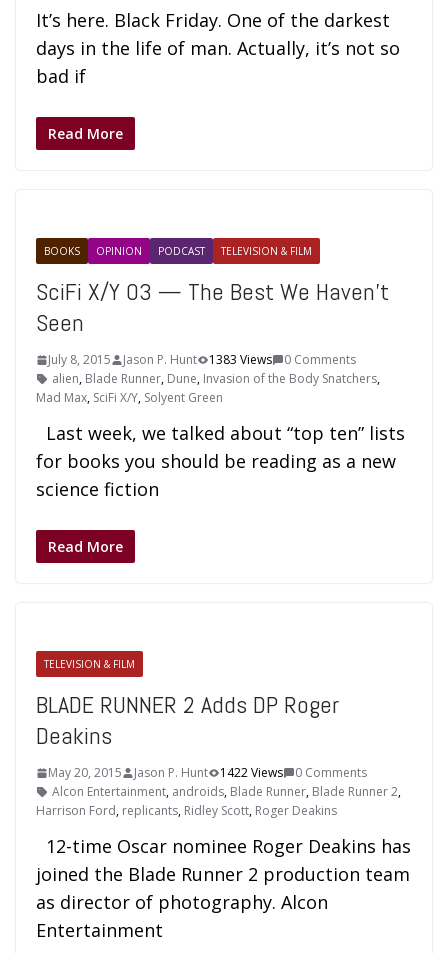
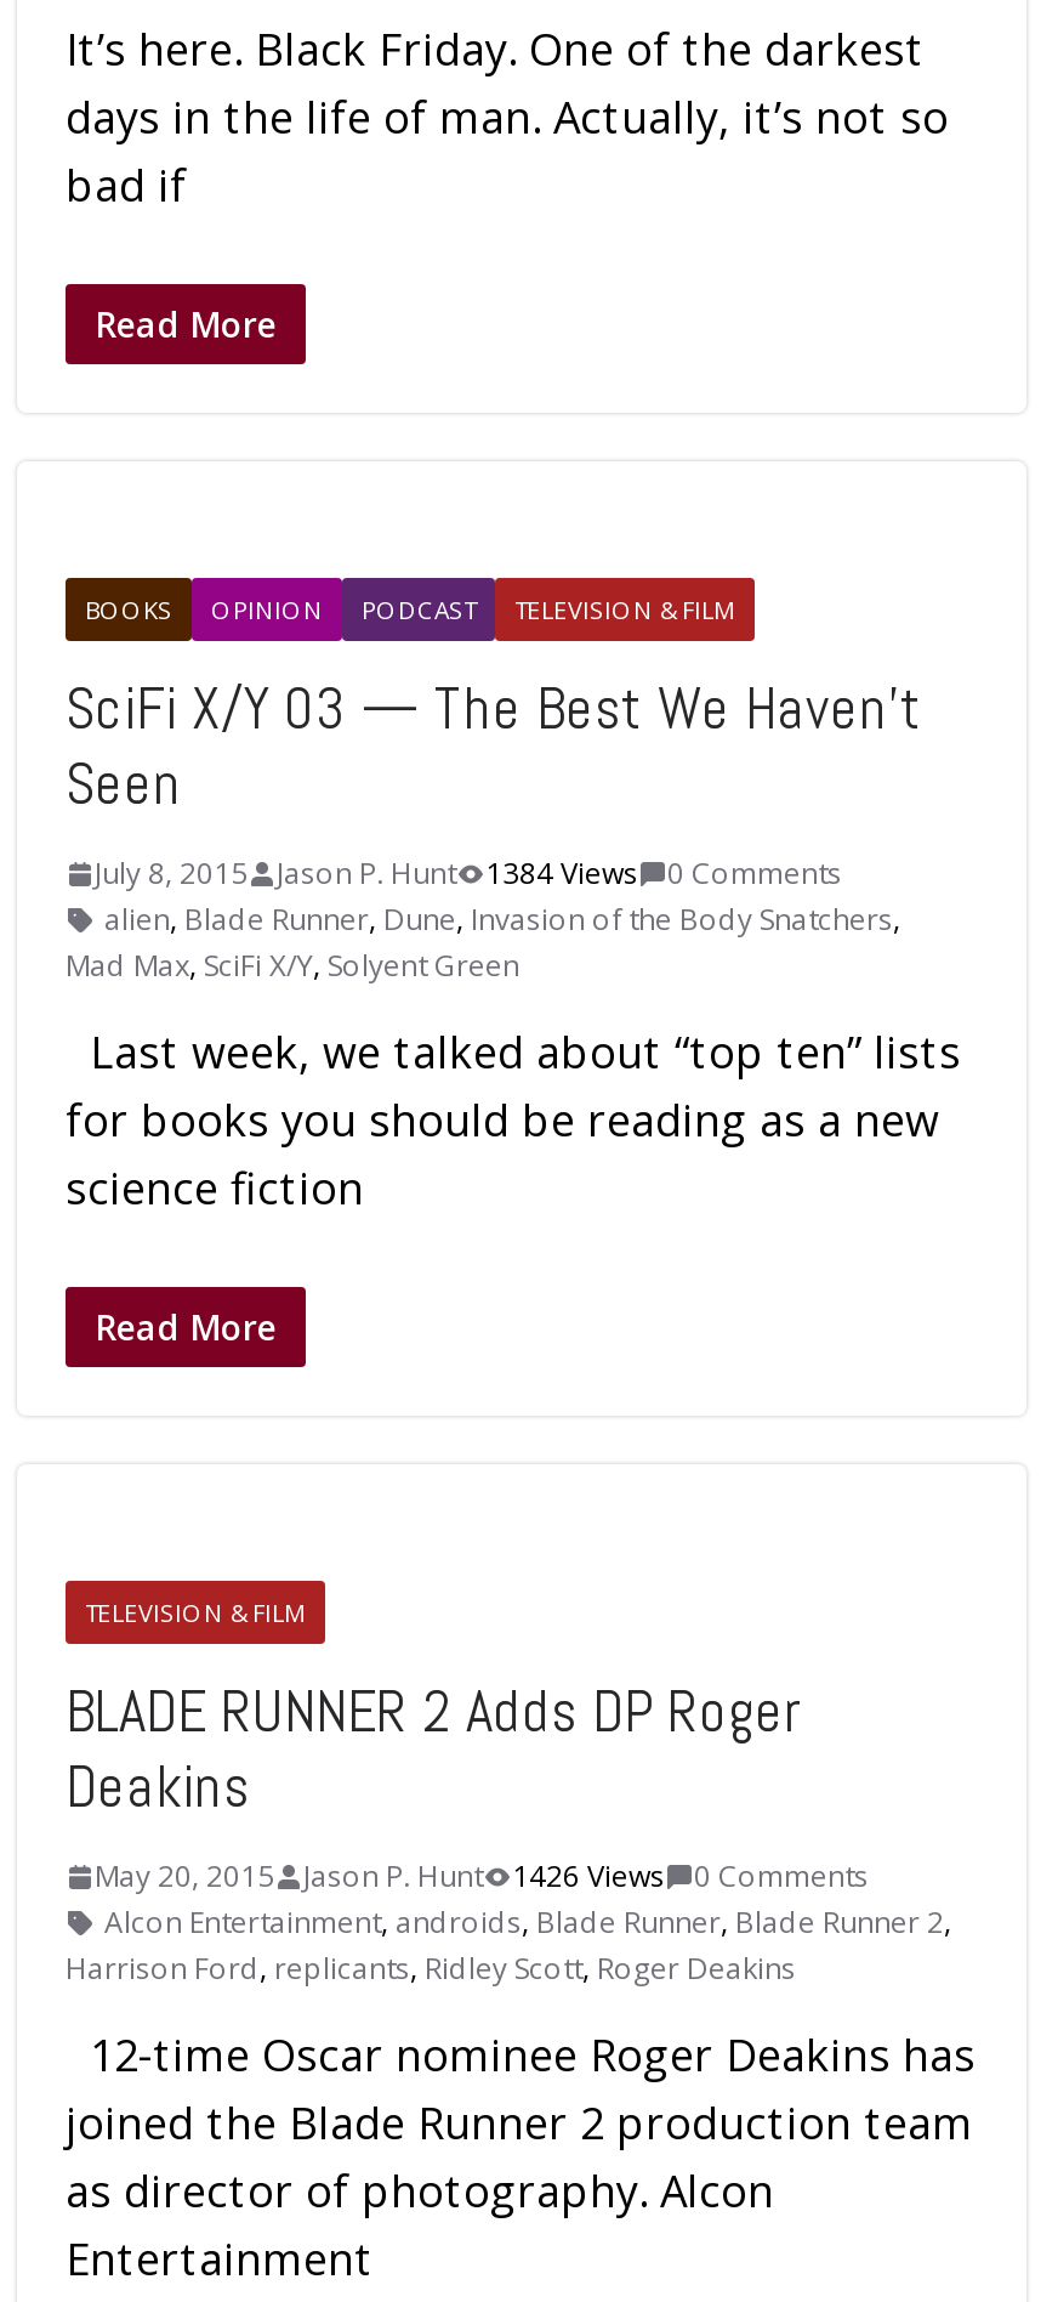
- July 8, 2015 Jason P. Hunt 1383 Views 0 Comments
+ July 8, 2015 Jason P. Hunt 1384 Views 0 Comments

- May 20, 2015 Jason P. Hunt 1422 Views 0 Comments
+ May 20, 2015 Jason P. Hunt 1426 Views 0 Comments
